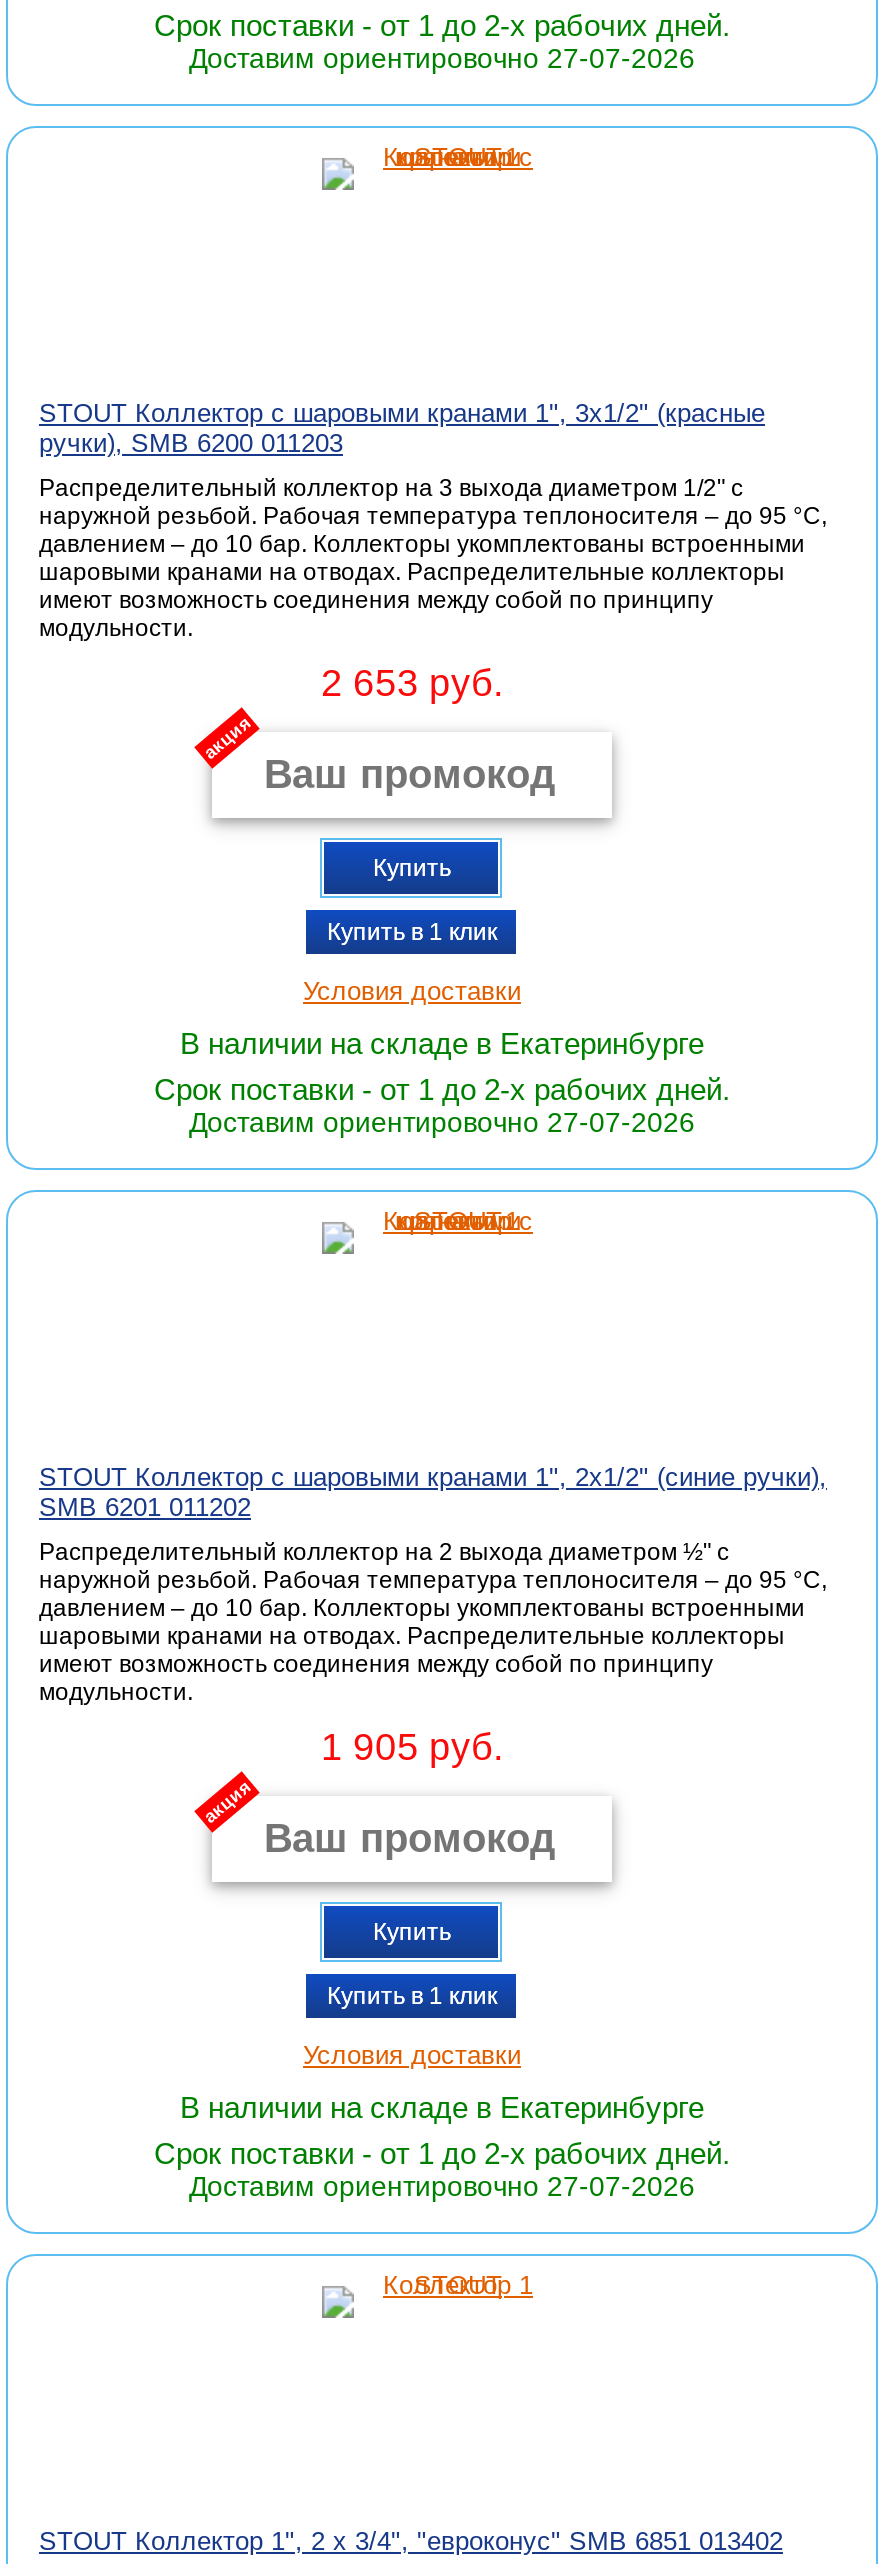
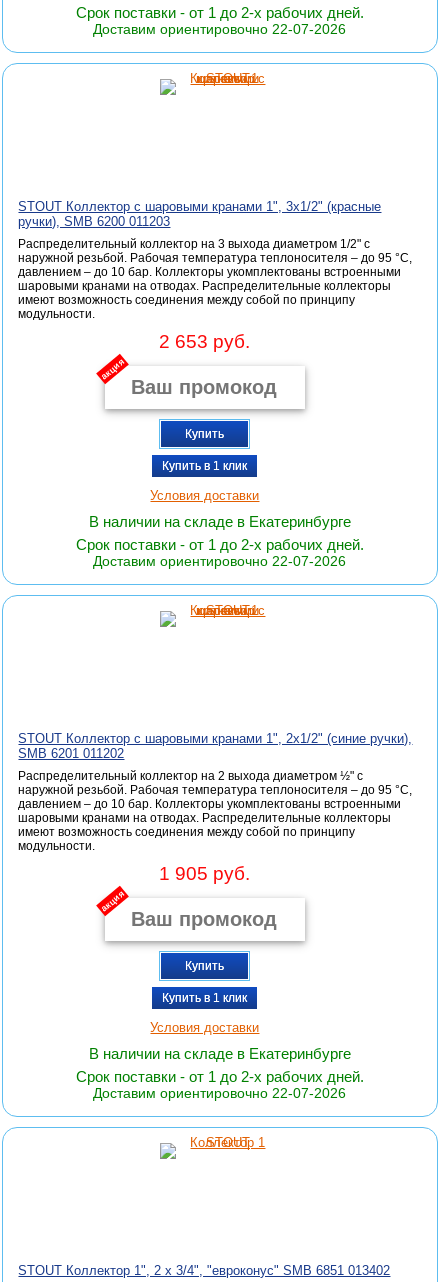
- Доставим ориентировочно 27-07-2026
+ Доставим ориентировочно 22-07-2026

- Доставим ориентировочно 27-07-2026
+ Доставим ориентировочно 22-07-2026

- Доставим ориентировочно 27-07-2026
+ Доставим ориентировочно 22-07-2026
